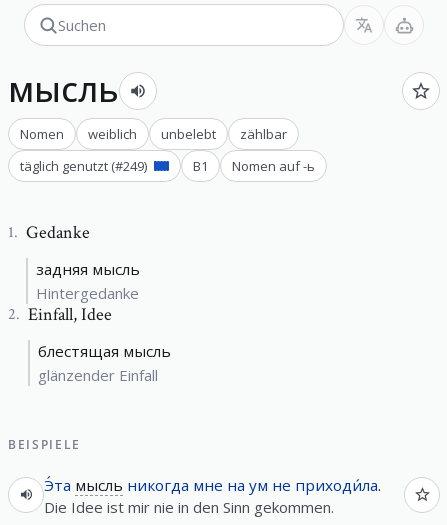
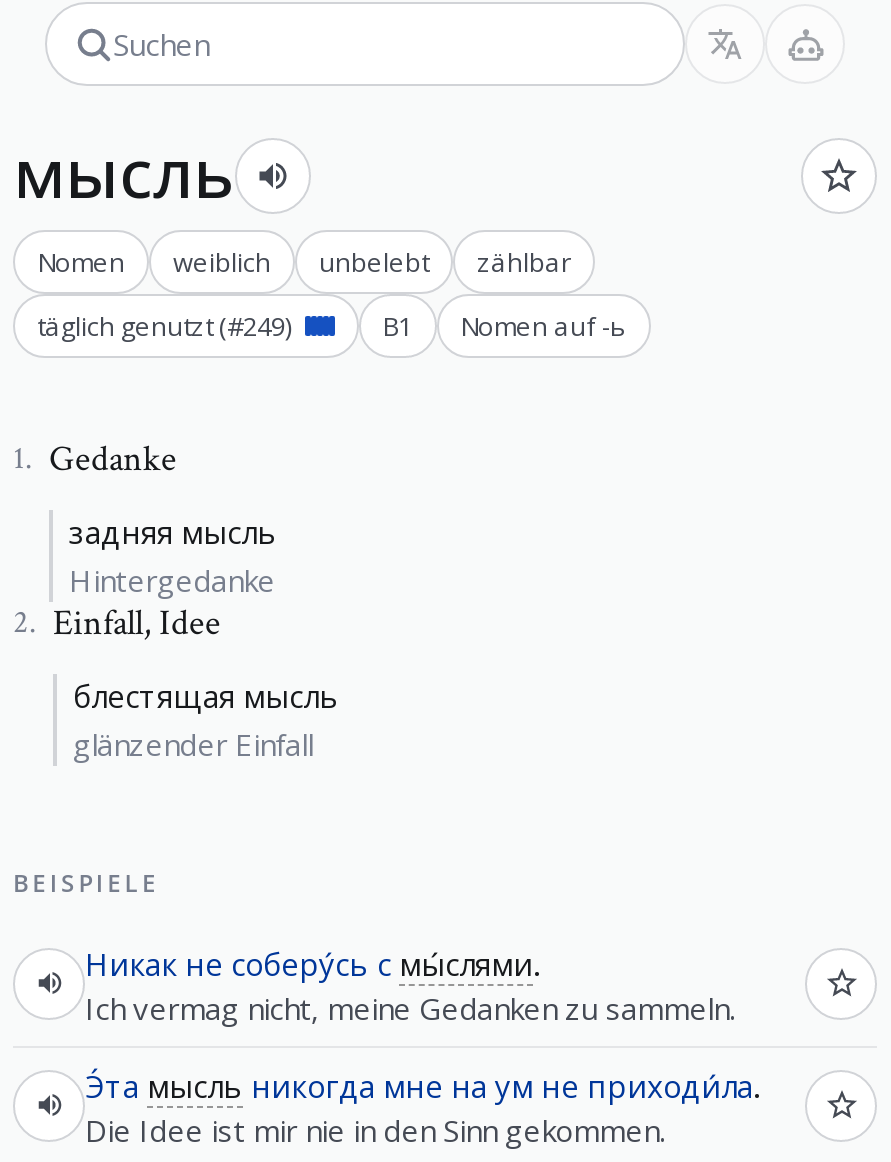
+ Никак не соберу́сь с мы́слями.
+ Ich vermag nicht, meine Gedanken zu sammeln.
